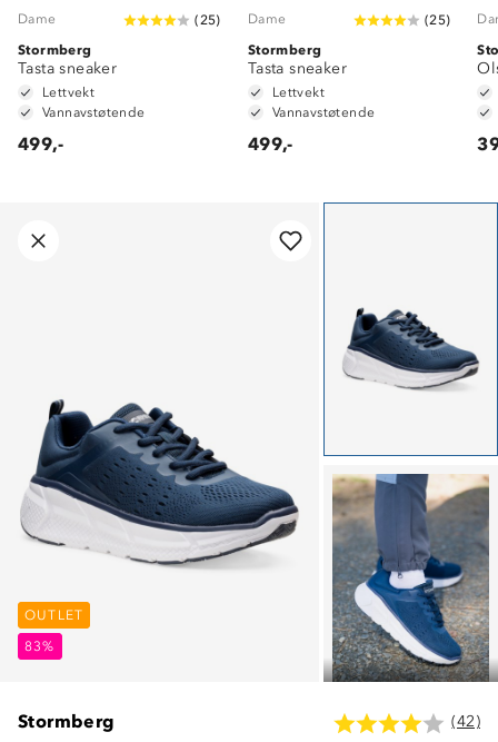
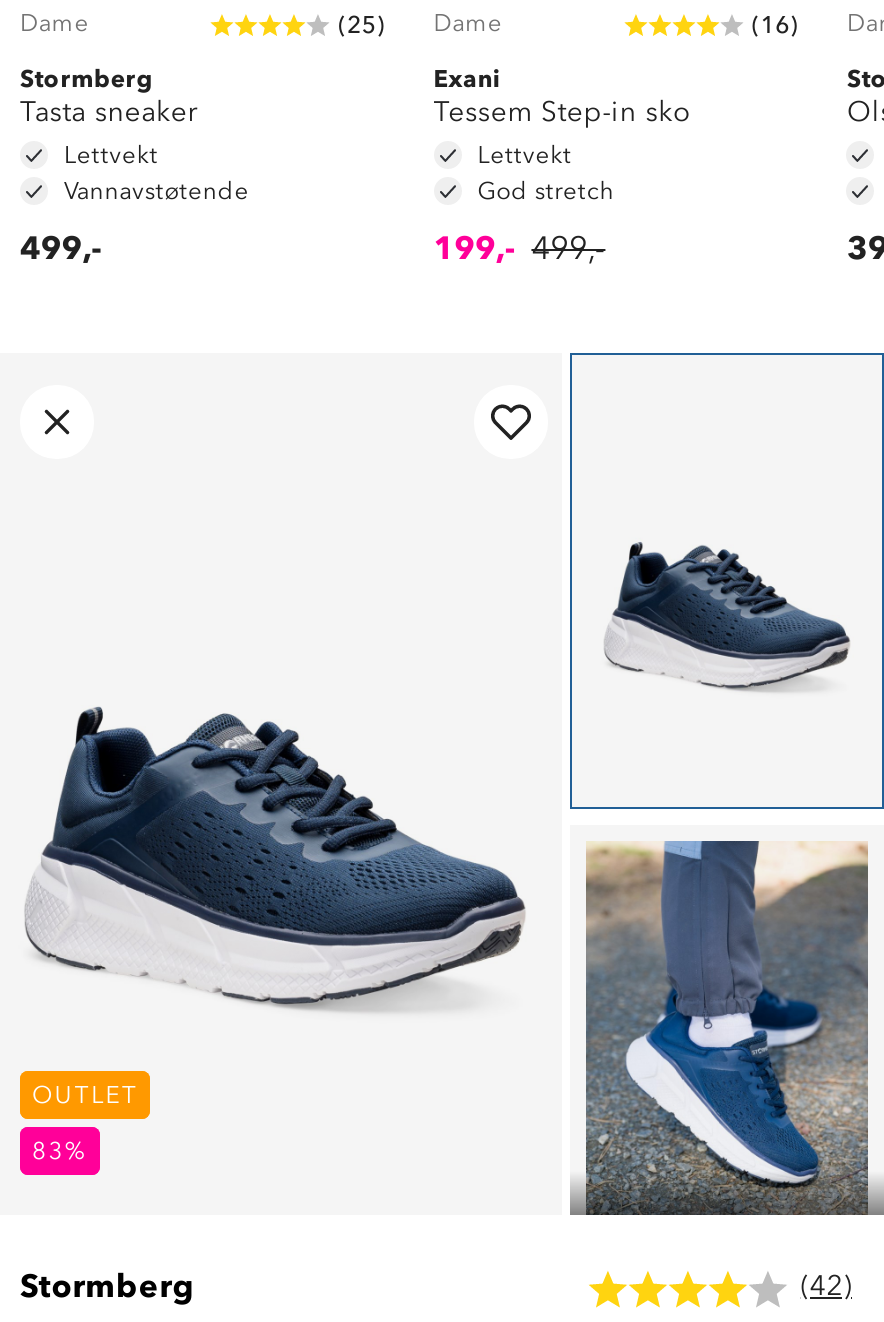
- (25)
+ (16)

- Stormberg
- Tasta sneaker
+ Exani
+ Tessem Step-in sko

- Vannavstøtende
+ God stretch

- 499,-
+ 199,- 499,-
